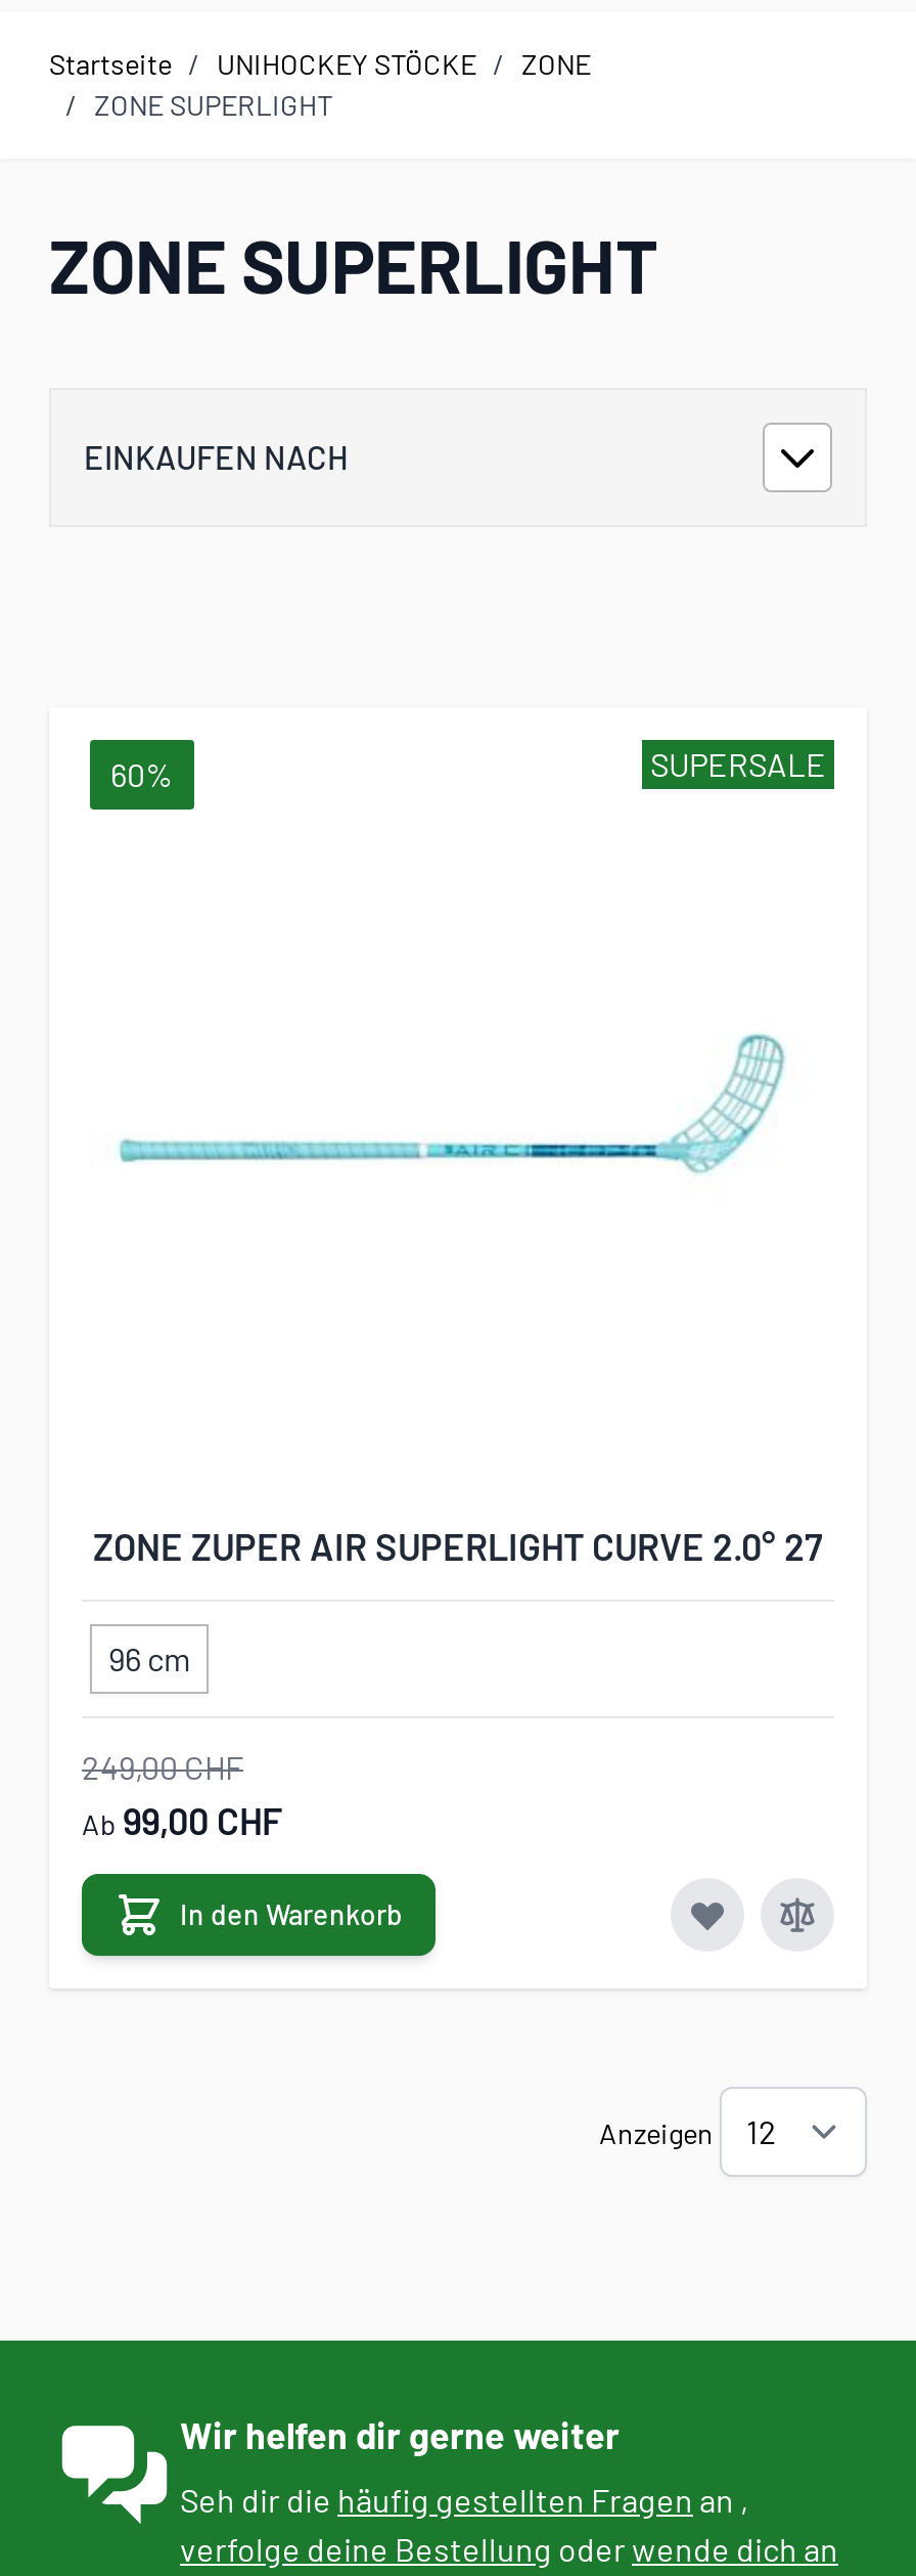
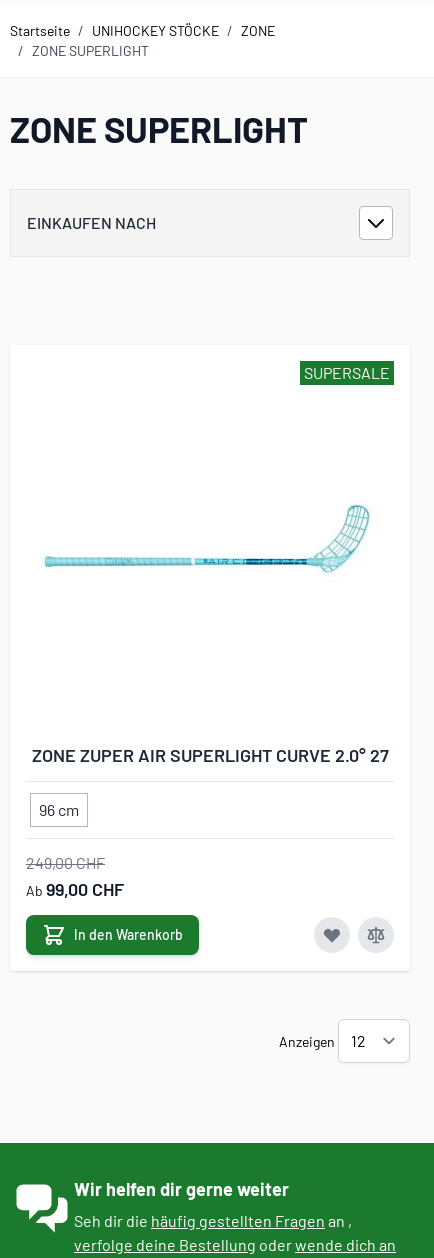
- 60%
